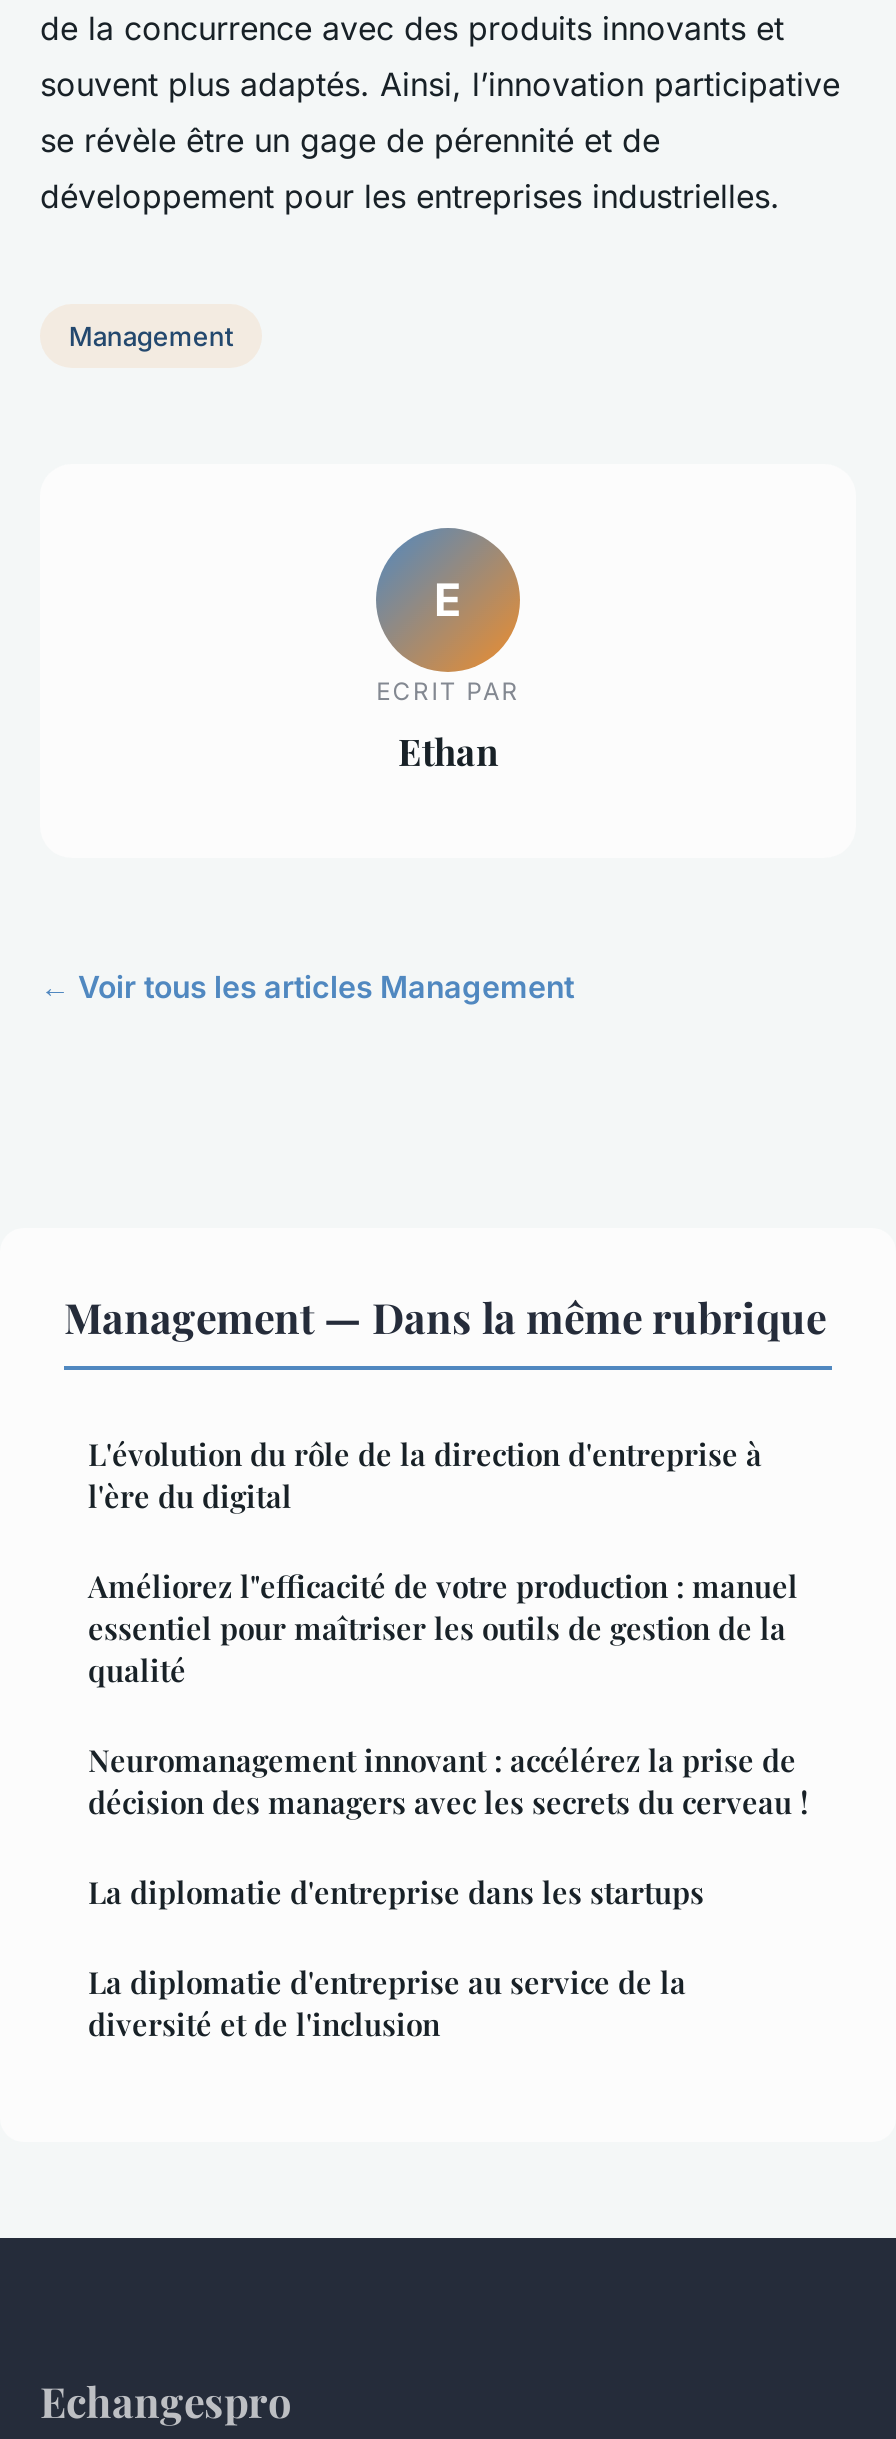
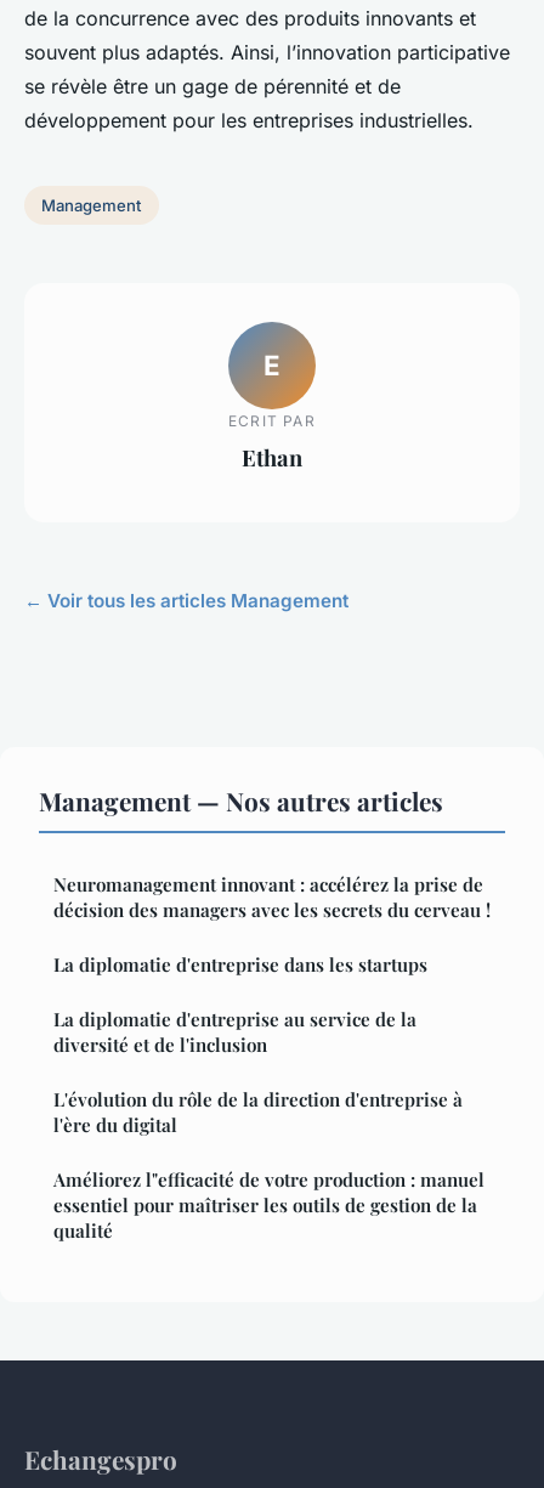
- Management — Dans la même rubrique
+ Management — Nos autres articles

moved down: L'évolution du rôle de la direction d'entreprise à | l'ère du digital | Améliorez l"efficacité de votre production : manuel | essentiel pour maîtriser les outils de gestion de la | qualité

moved up: Neuromanagement innovant : accélérez la prise de | décision des managers avec les secrets du cerveau ! | La diplomatie d'entreprise dans les startups | La diplomatie d'entreprise au service de la | diversité et de l'inclusion
